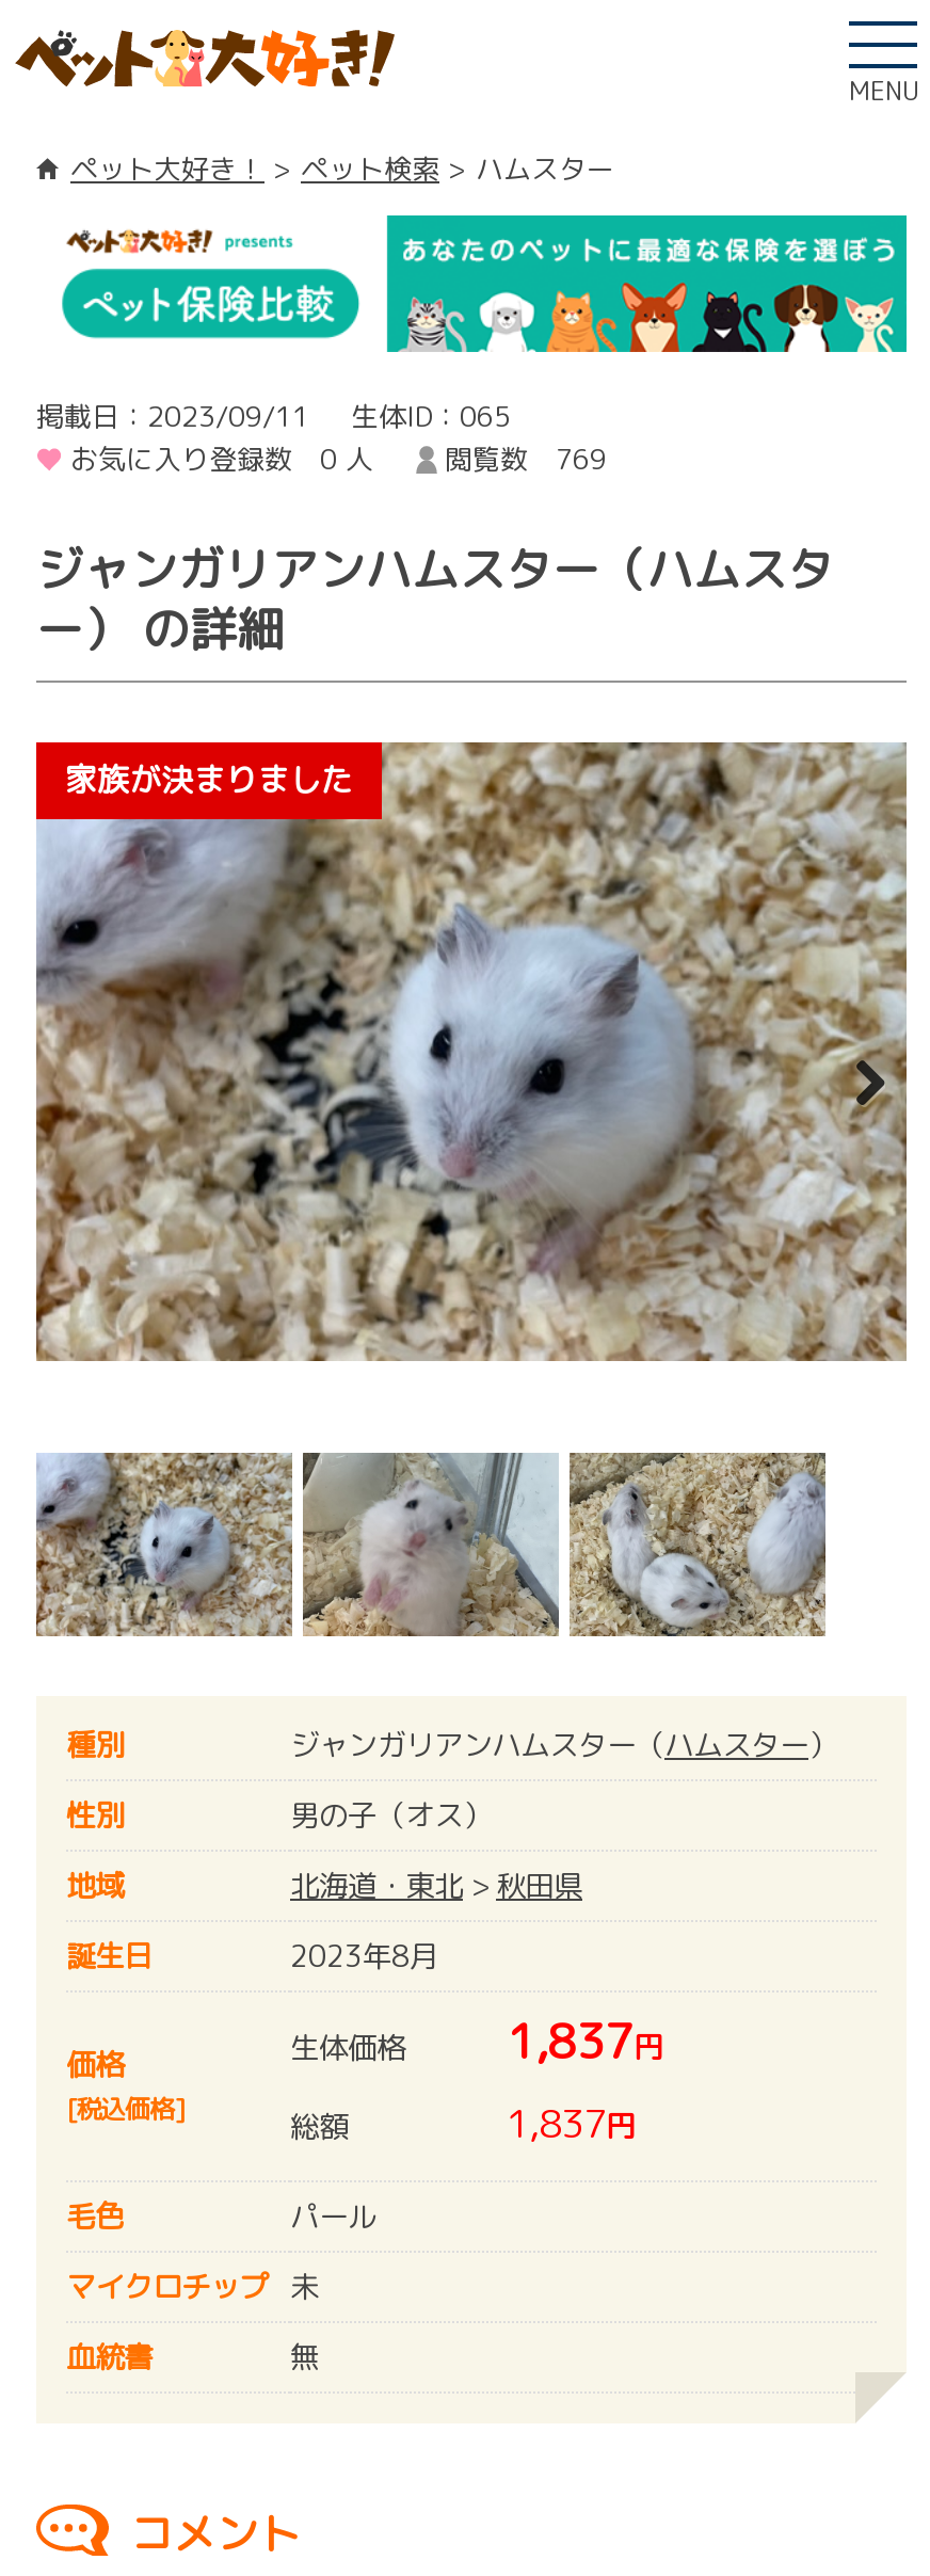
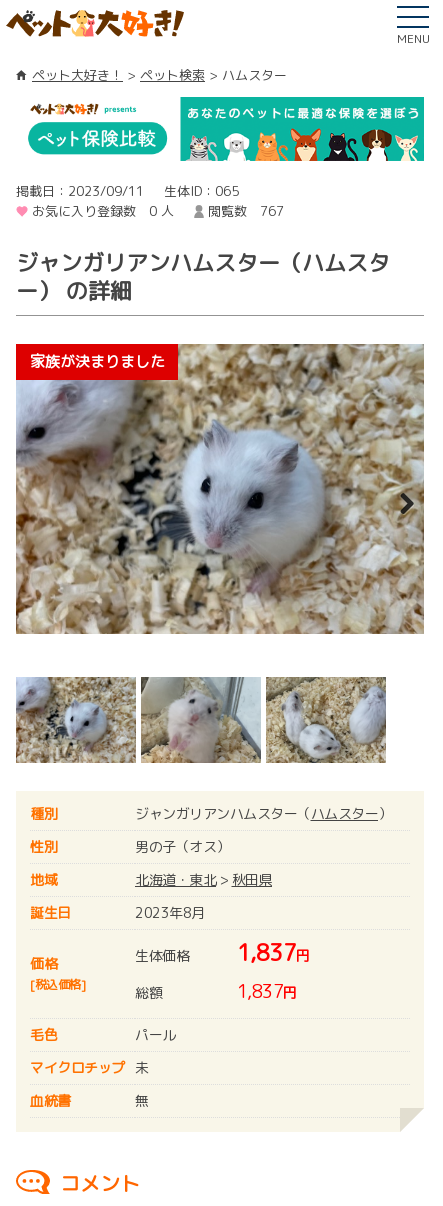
- お気に入り登録数 0 人 閲覧数 769
+ お気に入り登録数 0 人 閲覧数 767
